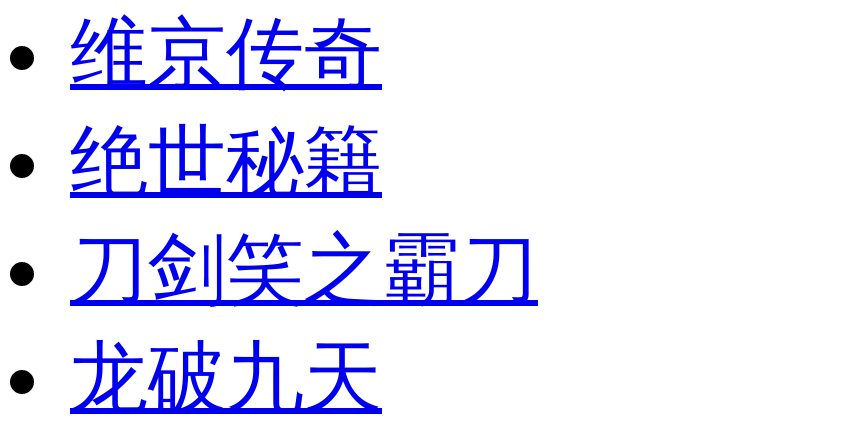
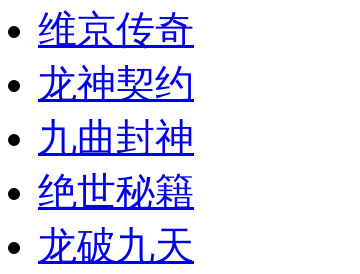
+ 龙神契约
+ 九曲封神

moved down: 绝世秘籍

- 刀剑笑之霸刀
